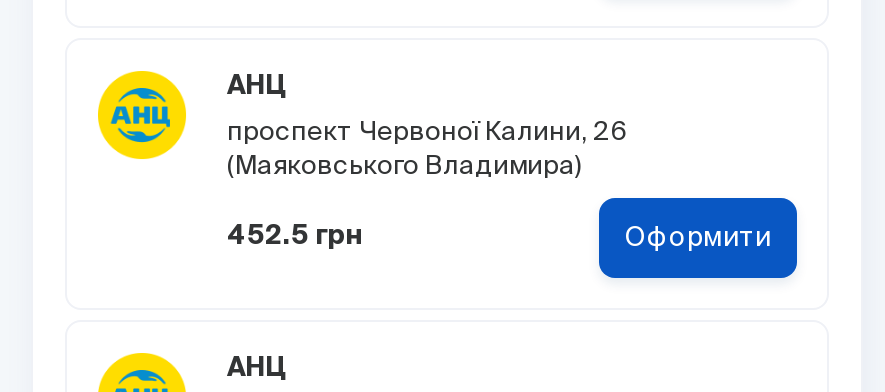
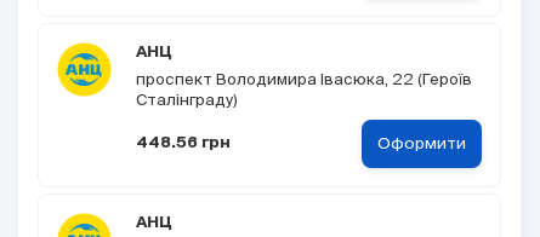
- проспект Червоної Калини, 26
- (Маяковського Владимира)
+ проспект Володимира Івасюка, 22 (Героїв
+ Сталінграду)

- 452.5 грн
+ 448.56 грн
